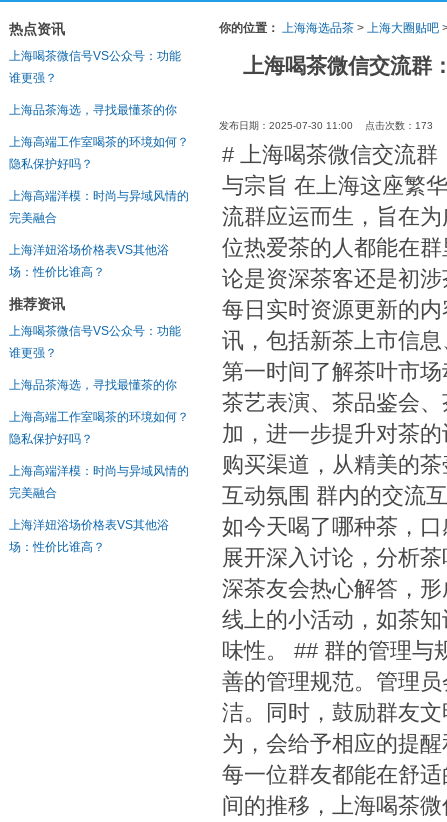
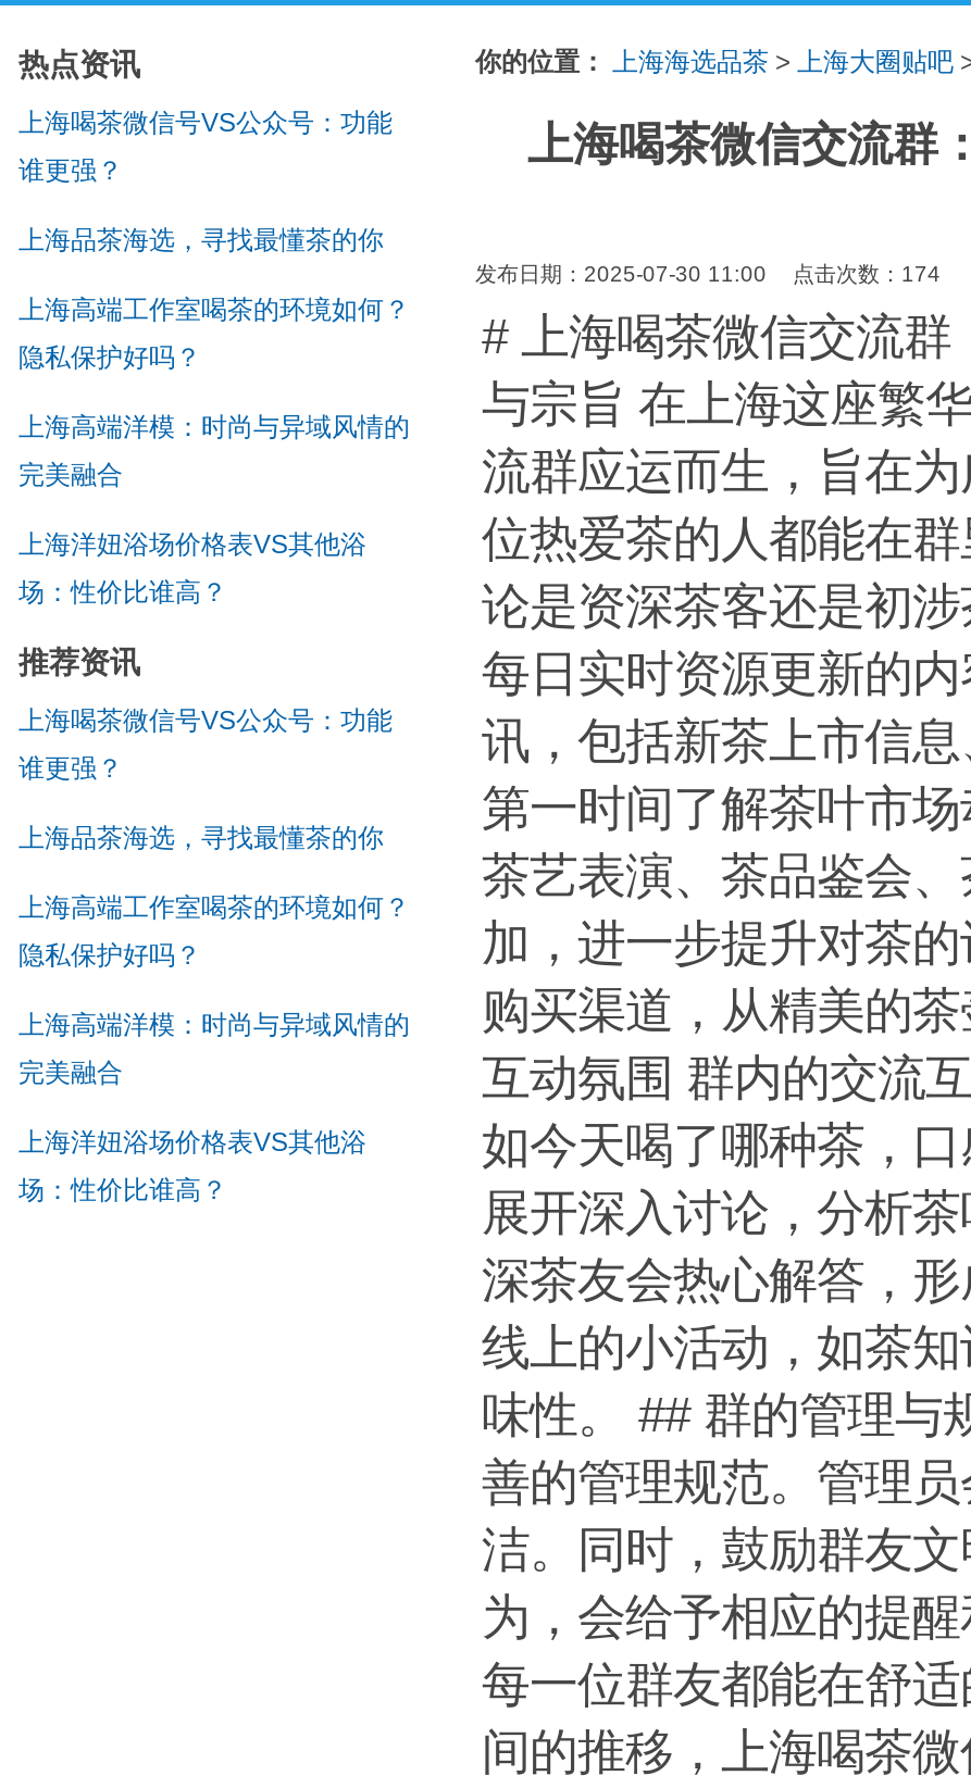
- 发布日期：2025-07-30 11:00 点击次数：173
+ 发布日期：2025-07-30 11:00 点击次数：174
